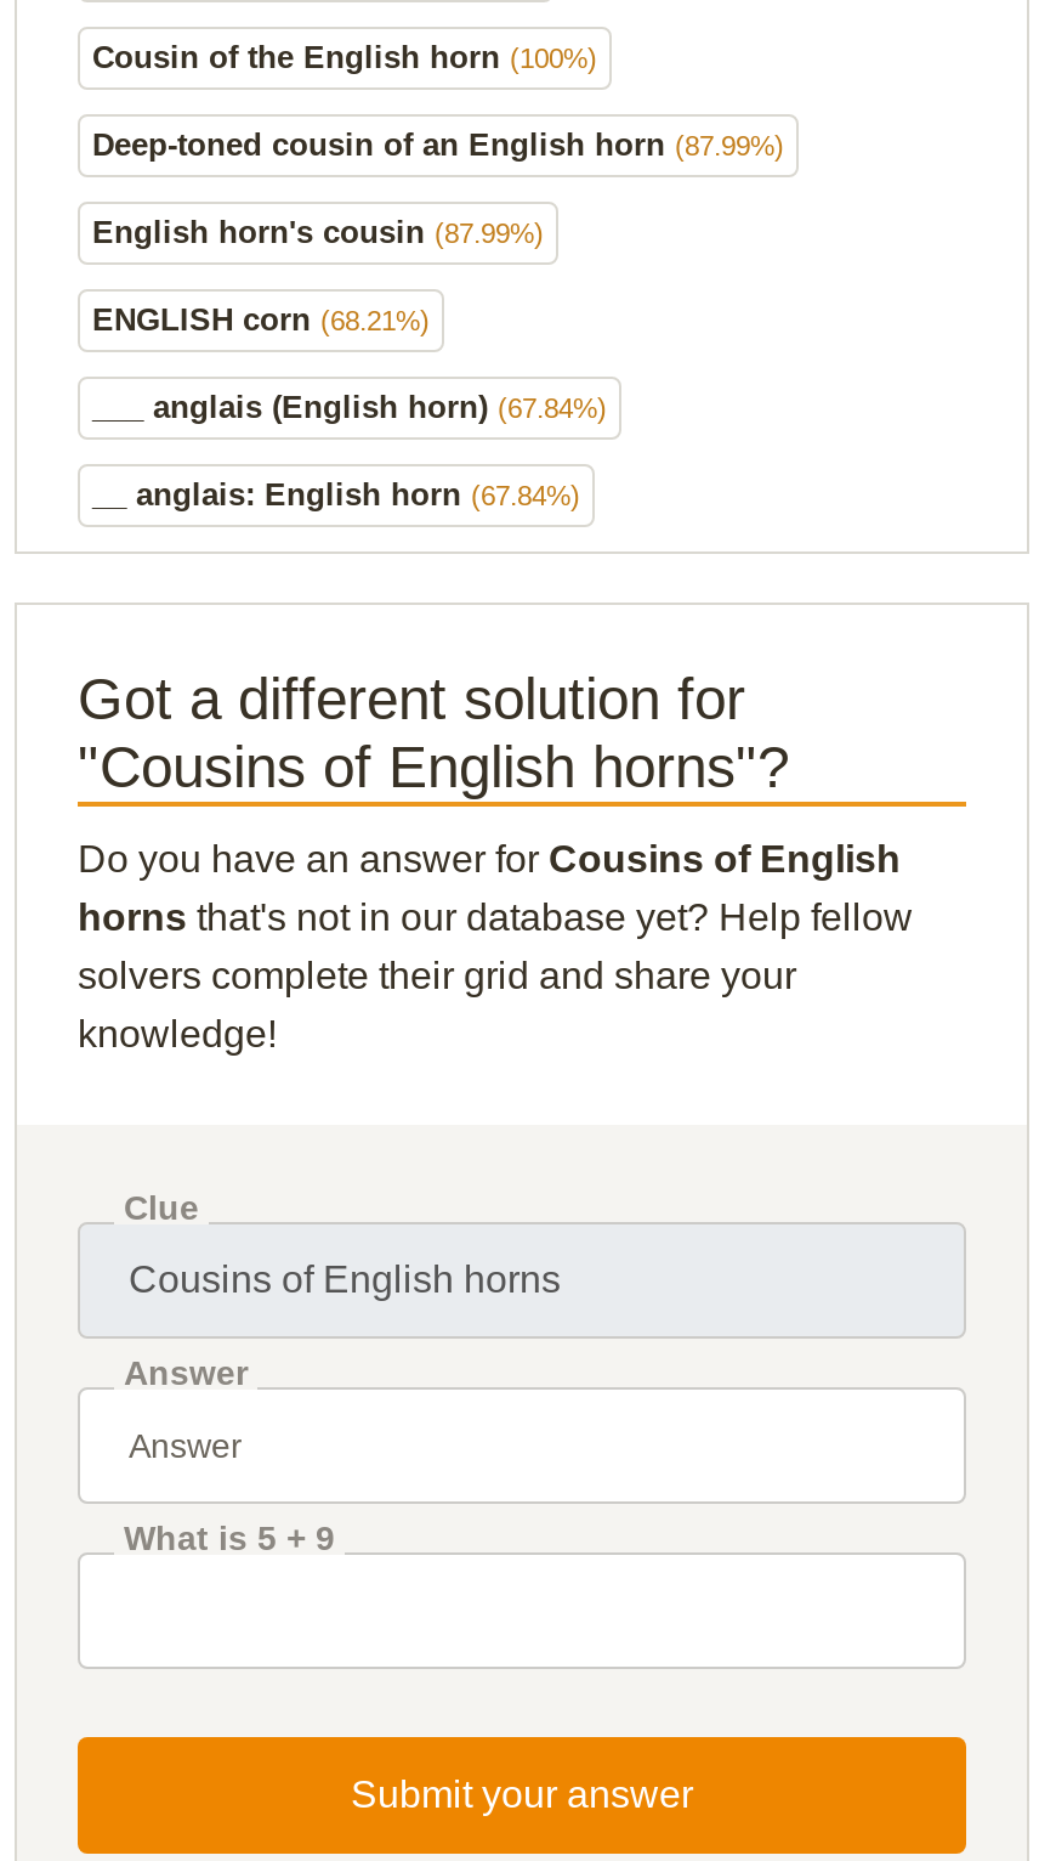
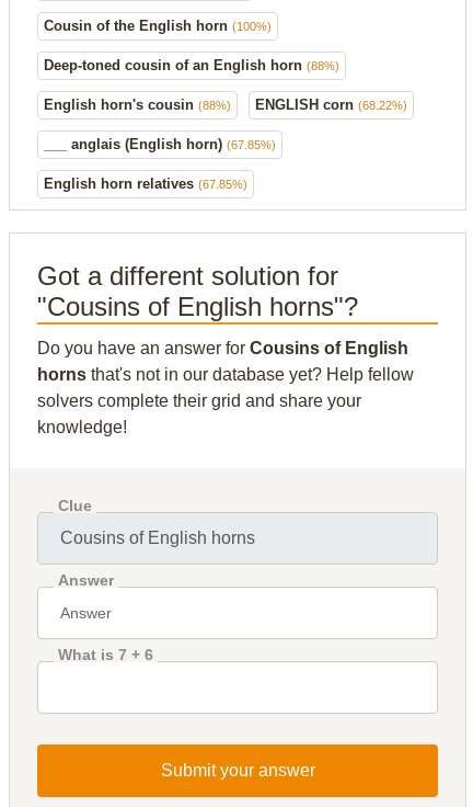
- Deep-toned cousin of an English horn (87.99%)
- English horn's cousin (87.99%)
- ENGLISH corn (68.21%)
- ___ anglais (English horn) (67.84%)
- __ anglais: English horn (67.84%)
+ Deep-toned cousin of an English horn (88%)
+ English horn's cousin (88%)
+ ENGLISH corn (68.22%)
+ ___ anglais (English horn) (67.85%)
+ English horn relatives (67.85%)

- What is 5 + 9
+ What is 7 + 6
